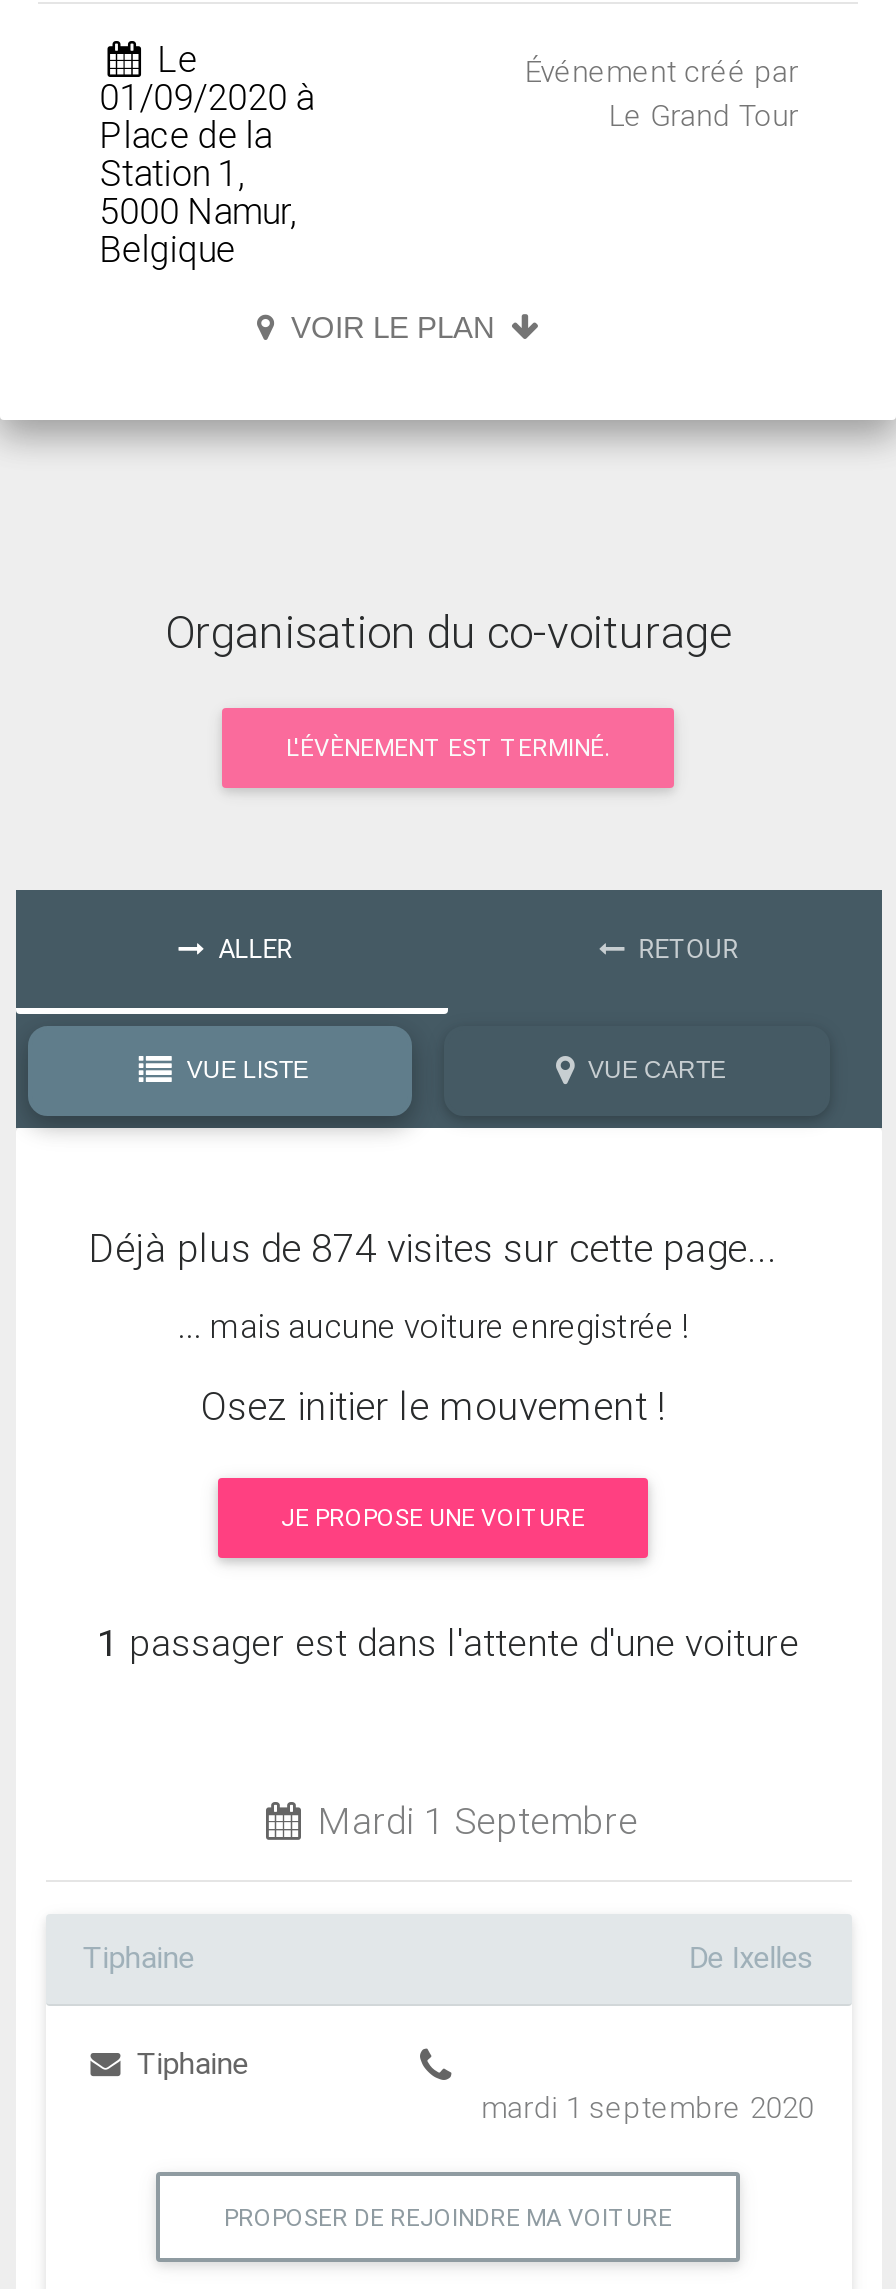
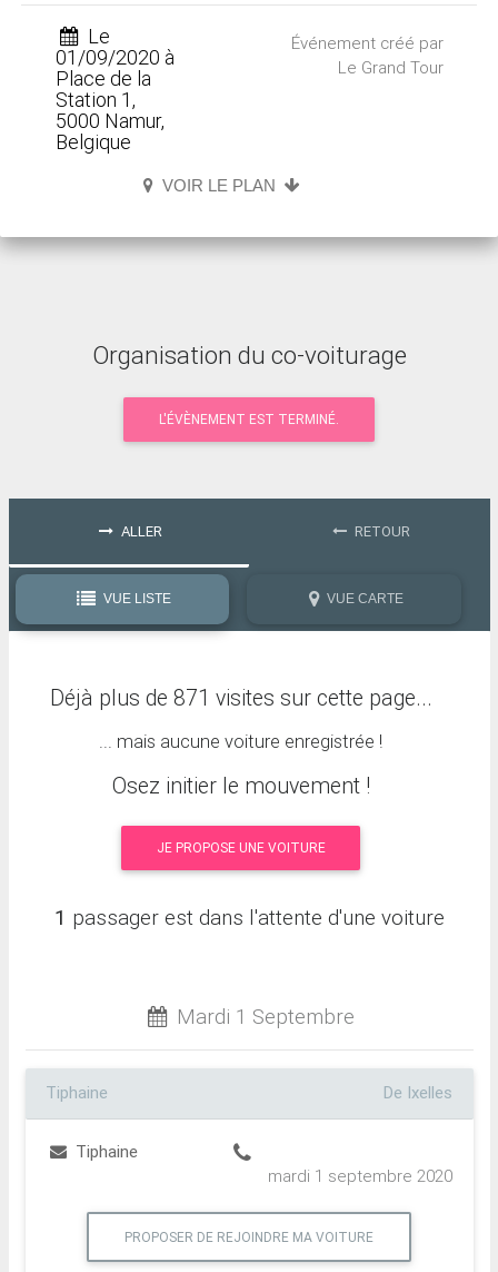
- Déjà plus de 874 visites sur cette page...
+ Déjà plus de 871 visites sur cette page...
